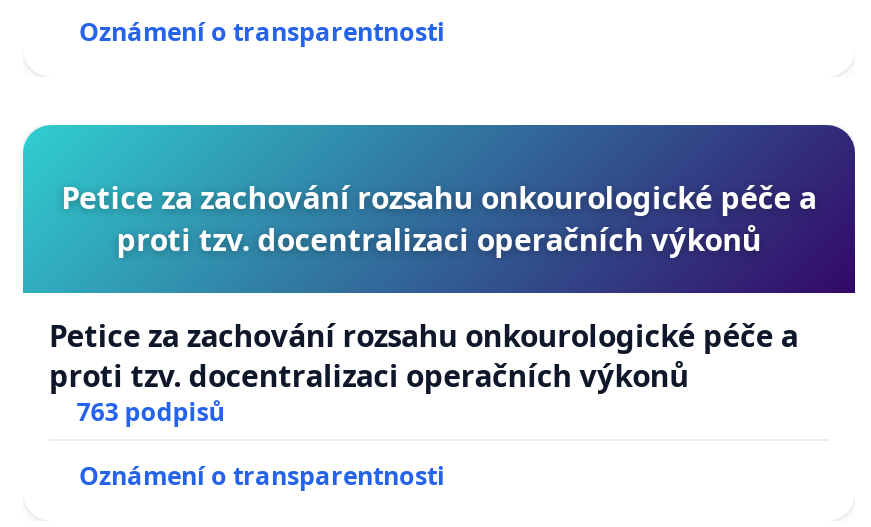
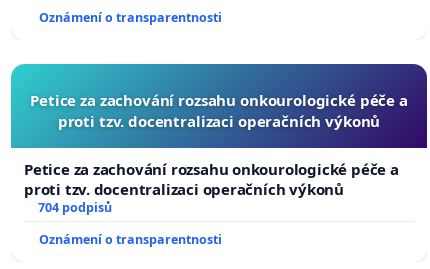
- 763 podpisů
+ 704 podpisů
